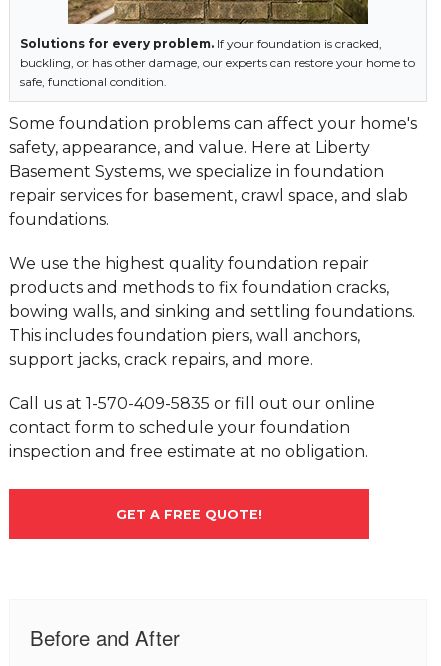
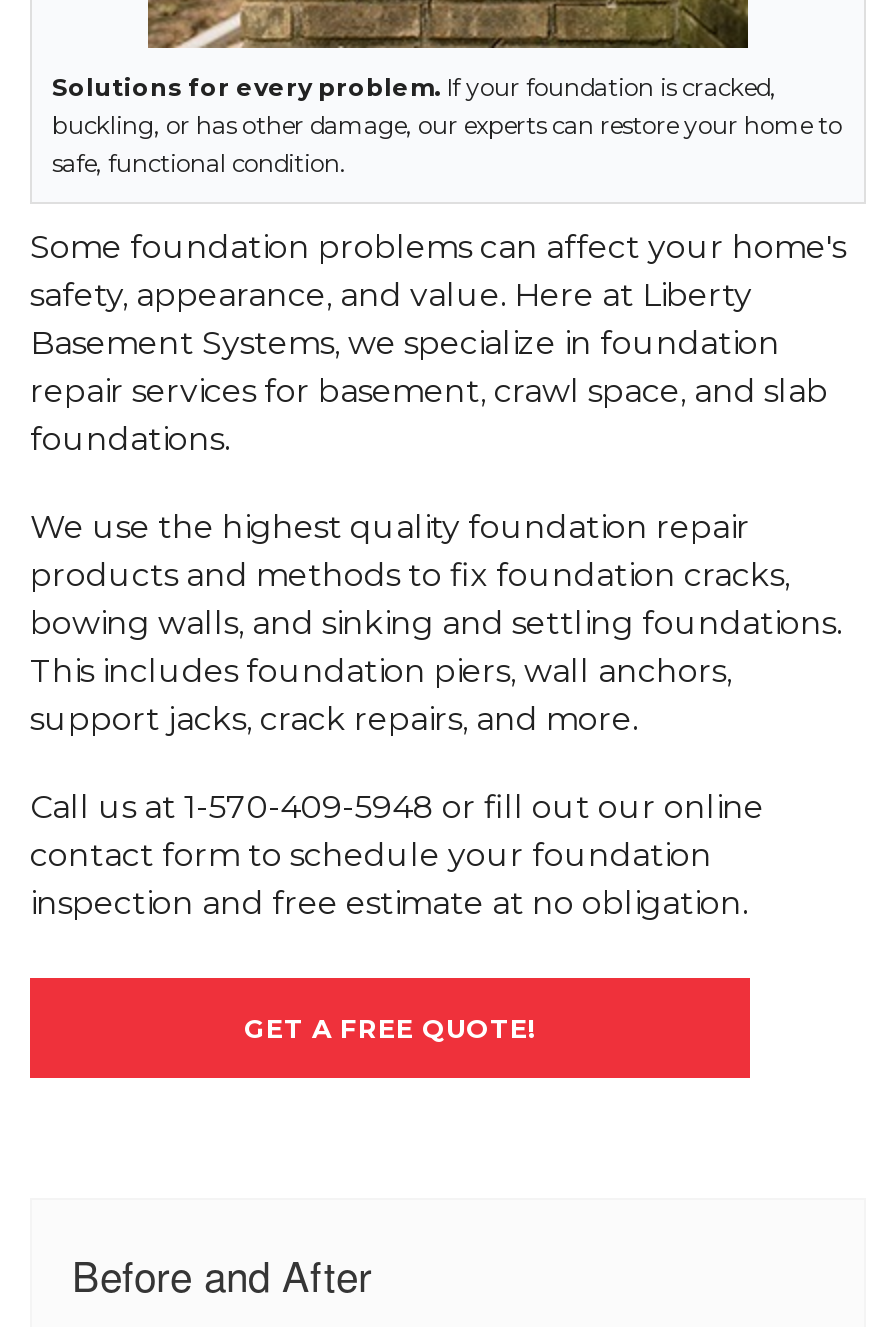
- Call us at 1-570-409-5835 or fill out our online
+ Call us at 1-570-409-5948 or fill out our online
